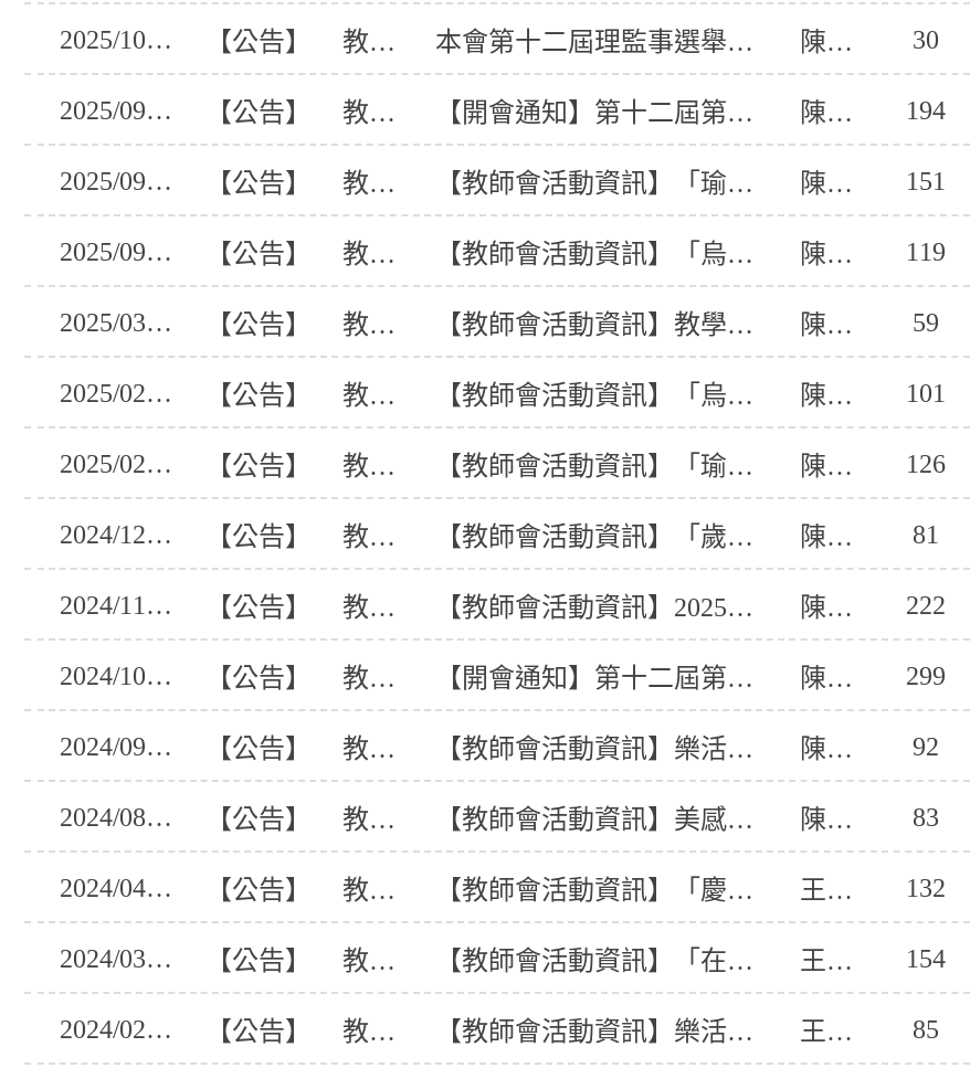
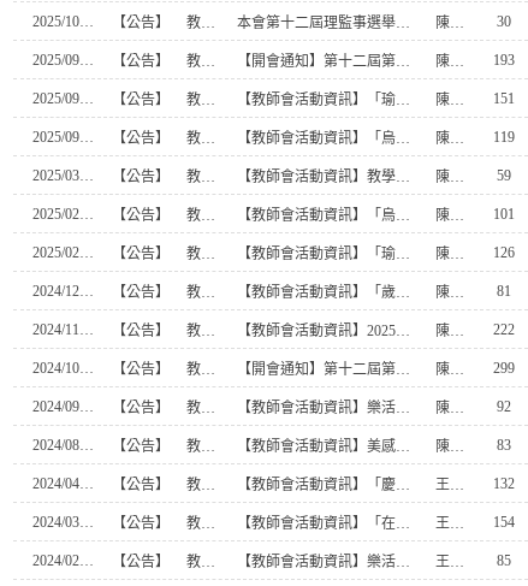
- 194
+ 193
